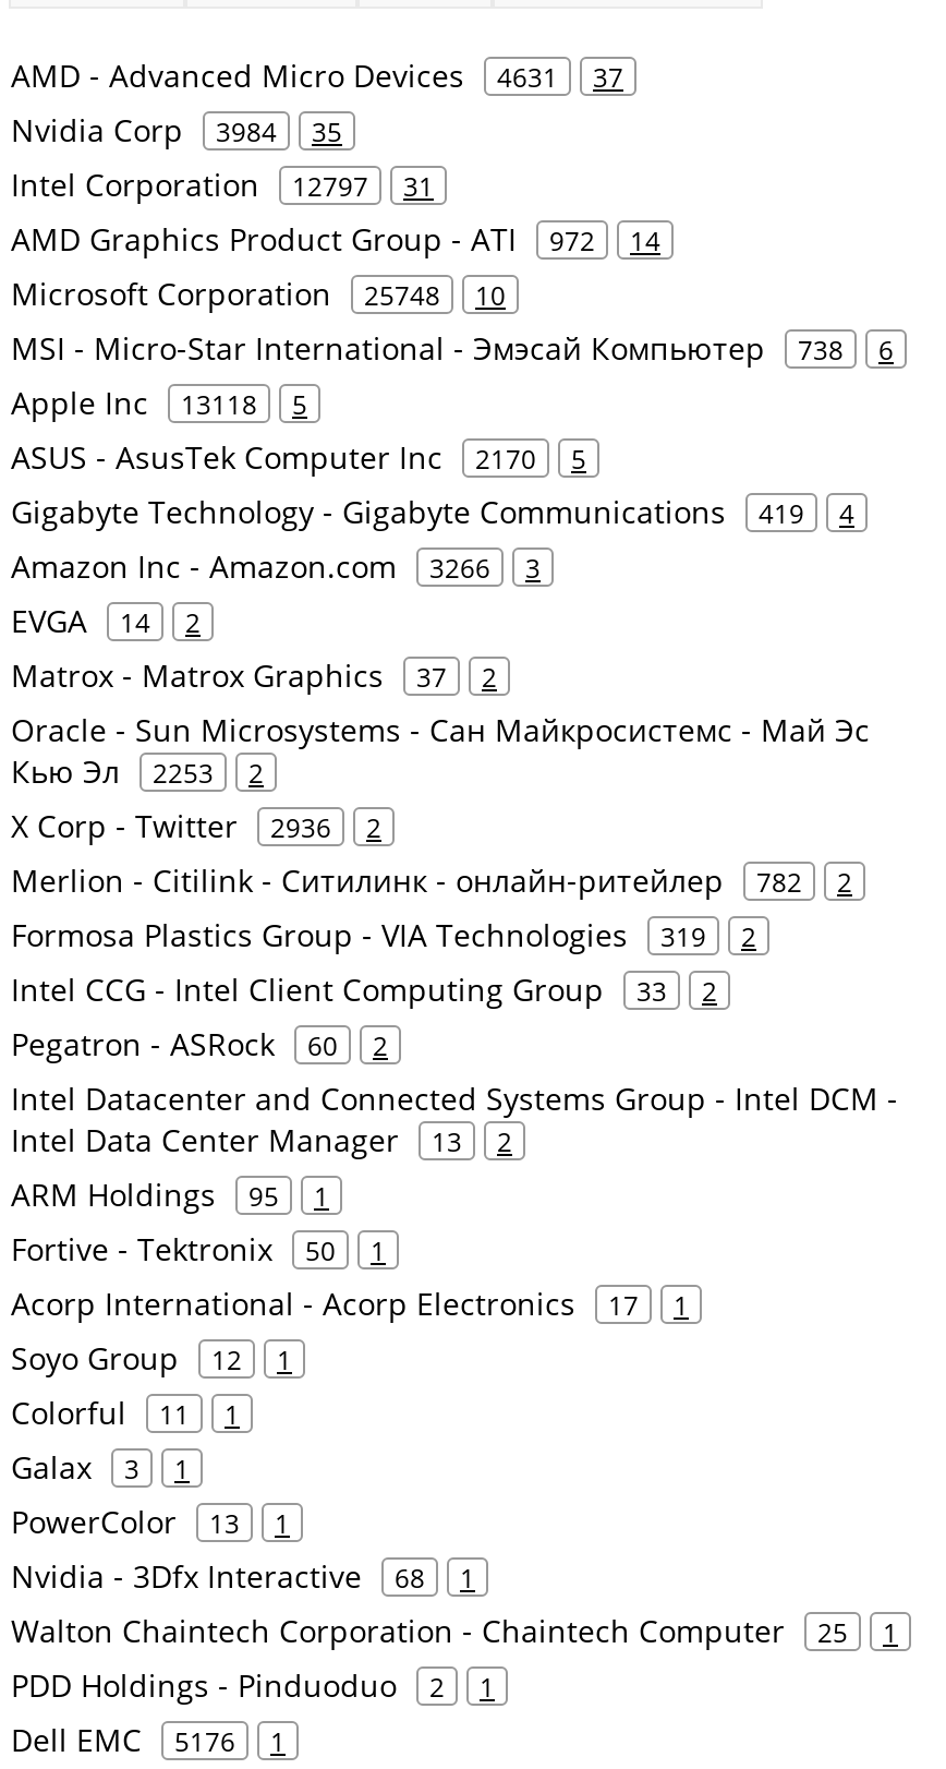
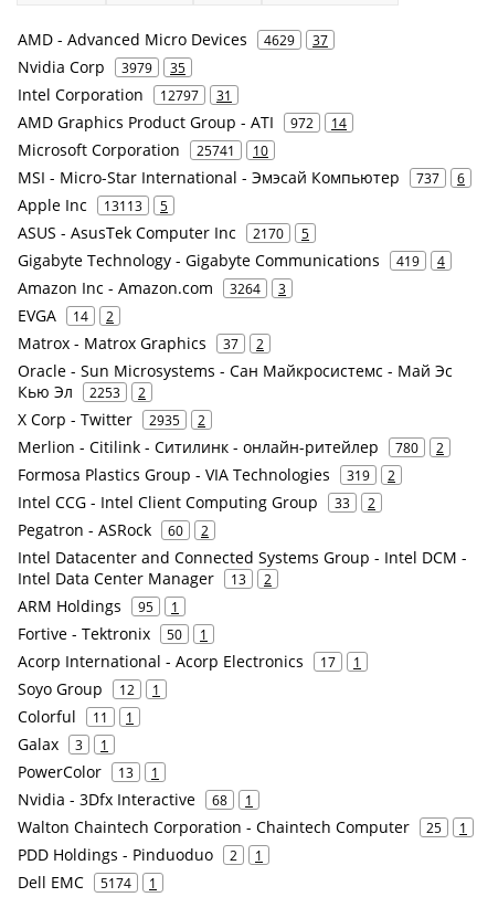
- AMD - Advanced Micro Devices 4631 37
+ AMD - Advanced Micro Devices 4629 37

- Nvidia Corp 3984 35
+ Nvidia Corp 3979 35

- Microsoft Corporation 25748 10
+ Microsoft Corporation 25741 10

- MSI - Micro-Star International - Эмэсай Компьютер 738 6
+ MSI - Micro-Star International - Эмэсай Компьютер 737 6

- Apple Inc 13118 5
+ Apple Inc 13113 5

- Amazon Inc - Amazon.com 3266 3
+ Amazon Inc - Amazon.com 3264 3

- X Corp - Twitter 2936 2
+ X Corp - Twitter 2935 2

- Merlion - Citilink - Ситилинк - онлайн-ритейлер 782 2
+ Merlion - Citilink - Ситилинк - онлайн-ритейлер 780 2

- Dell EMC 5176 1
+ Dell EMC 5174 1
